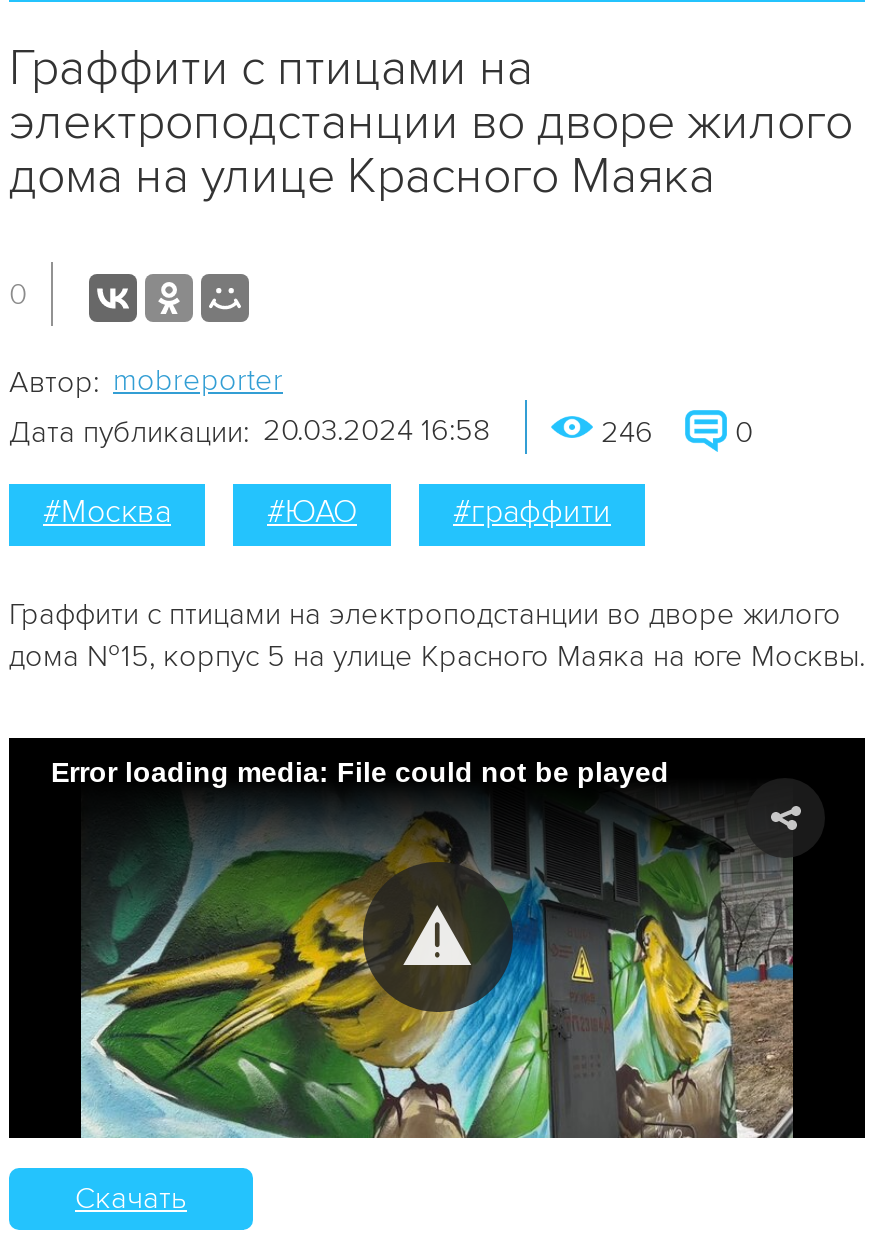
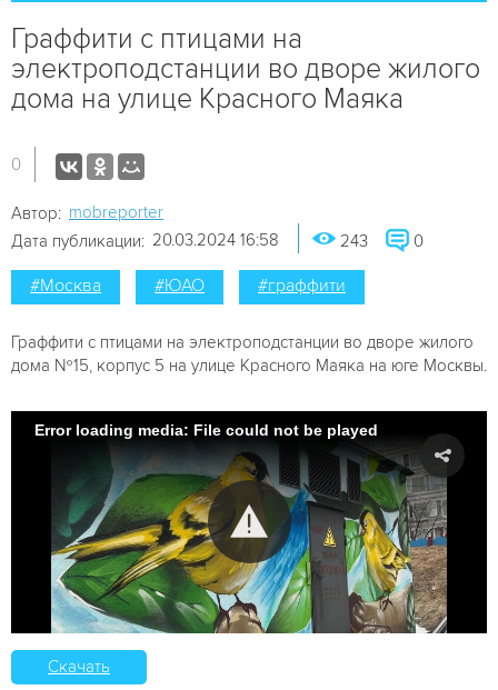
- 246
+ 243
